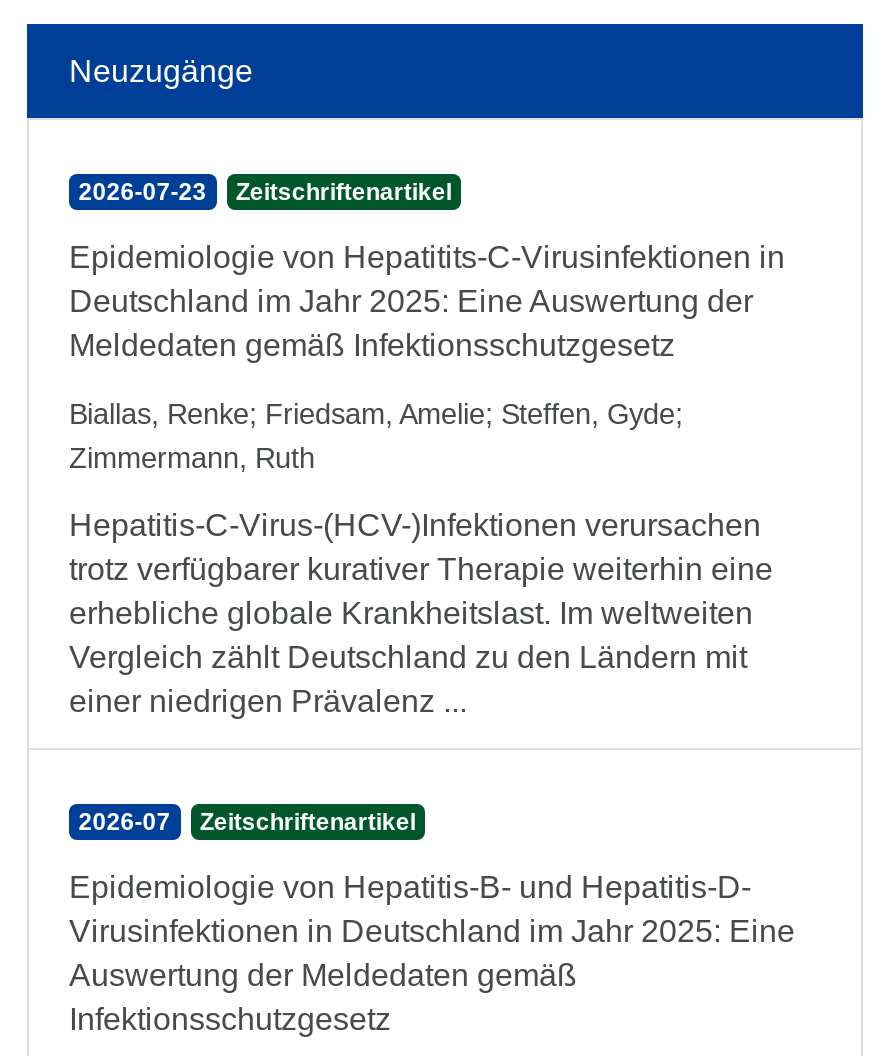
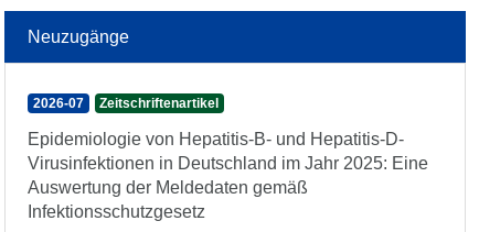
- 2026-07-23
- Zeitschriftenartikel
- Epidemiologie von Hepatitits-C-Virusinfektionen in
- Deutschland im Jahr 2025: Eine Auswertung der
- Meldedaten gemäß Infektionsschutzgesetz
- Biallas, Renke; Friedsam, Amelie; Steffen, Gyde;
- Zimmermann, Ruth
- Hepatitis-C-Virus-(HCV-)Infektionen verursachen
- trotz verfügbarer kurativer Therapie weiterhin eine
- erhebliche globale Krankheitslast. Im weltweiten
- Vergleich zählt Deutschland zu den Ländern mit
- einer niedrigen Prävalenz ...
